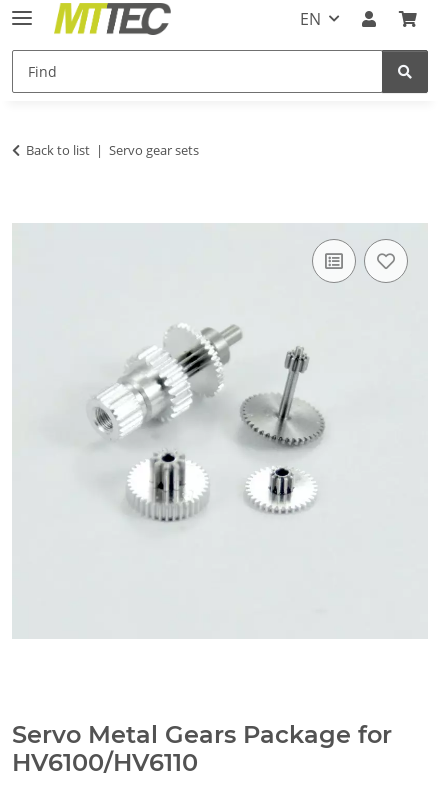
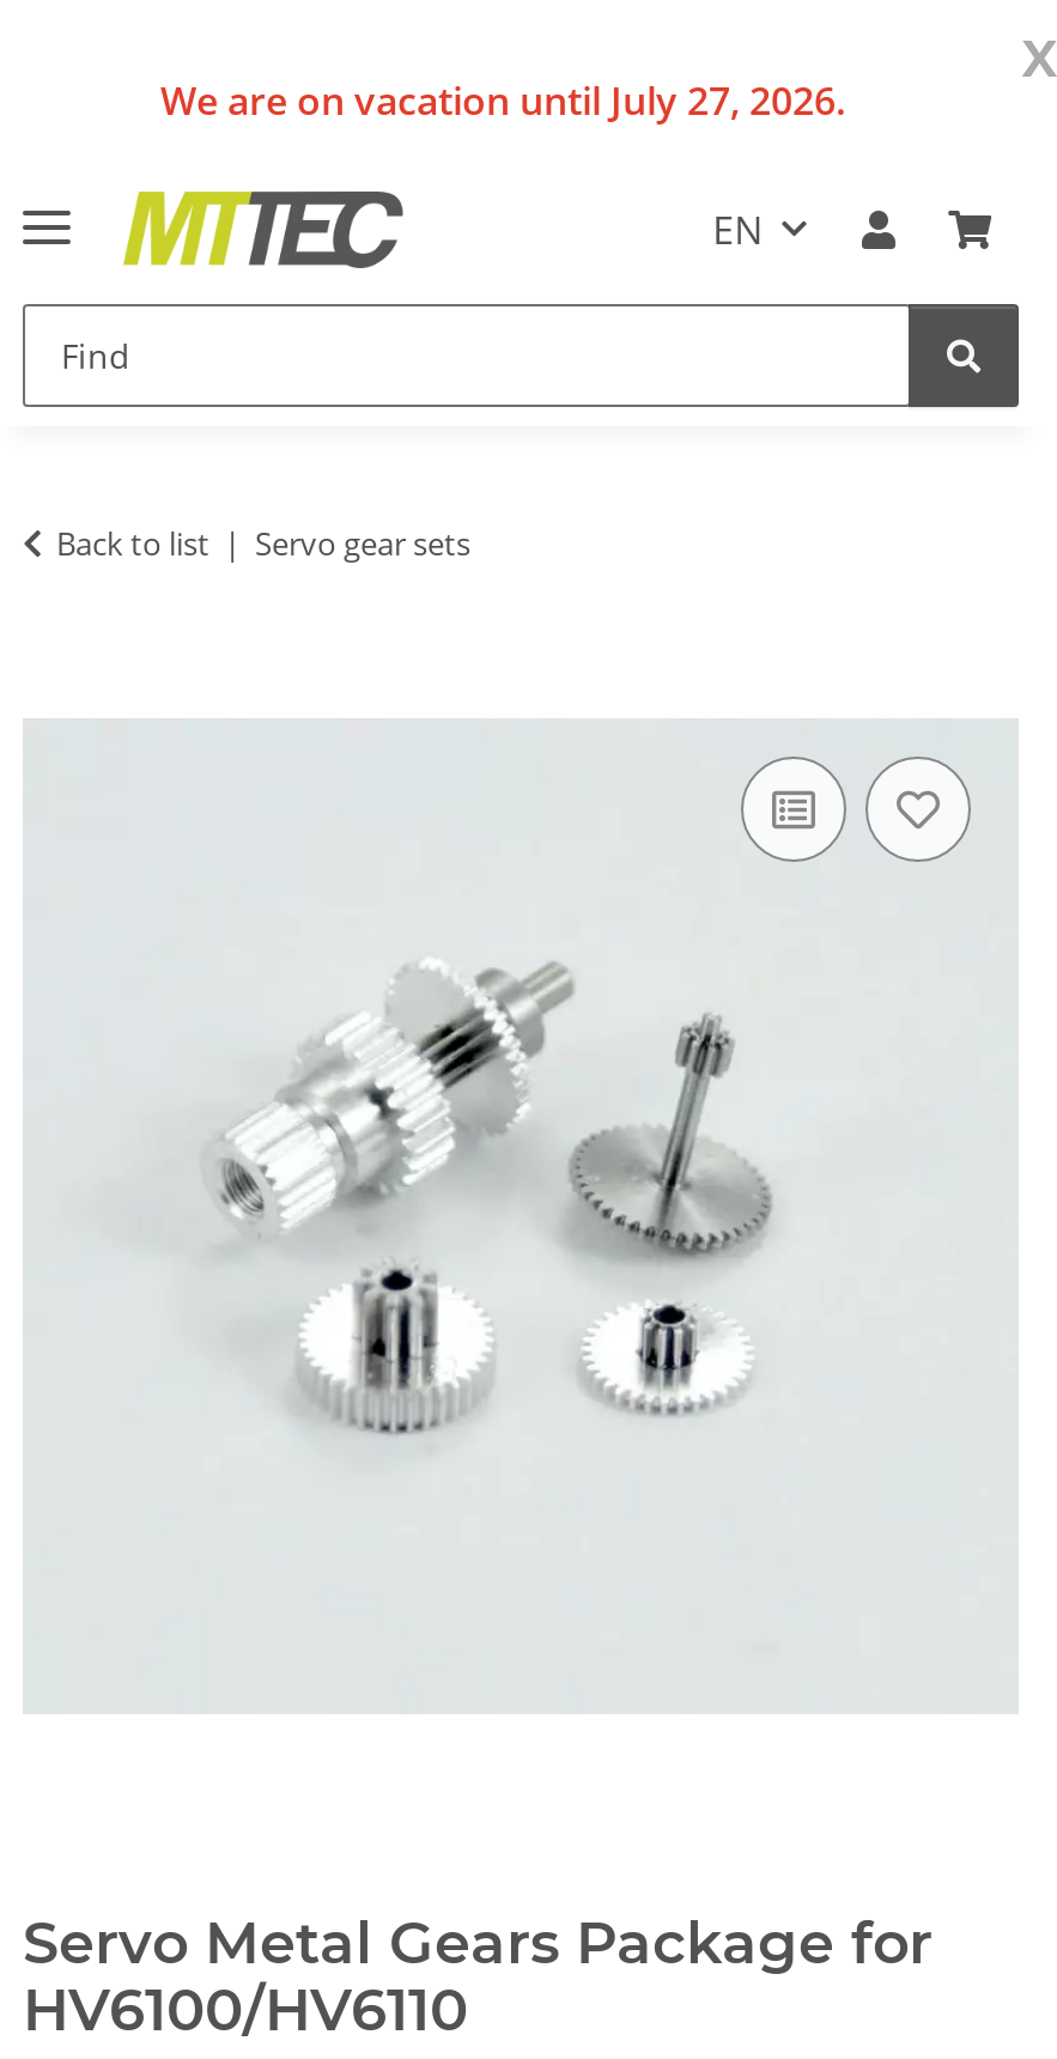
+ x
+ We are on vacation until July 27, 2026.
